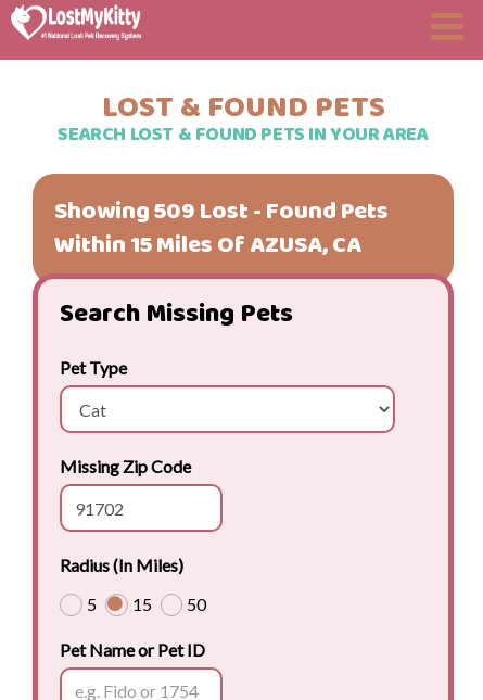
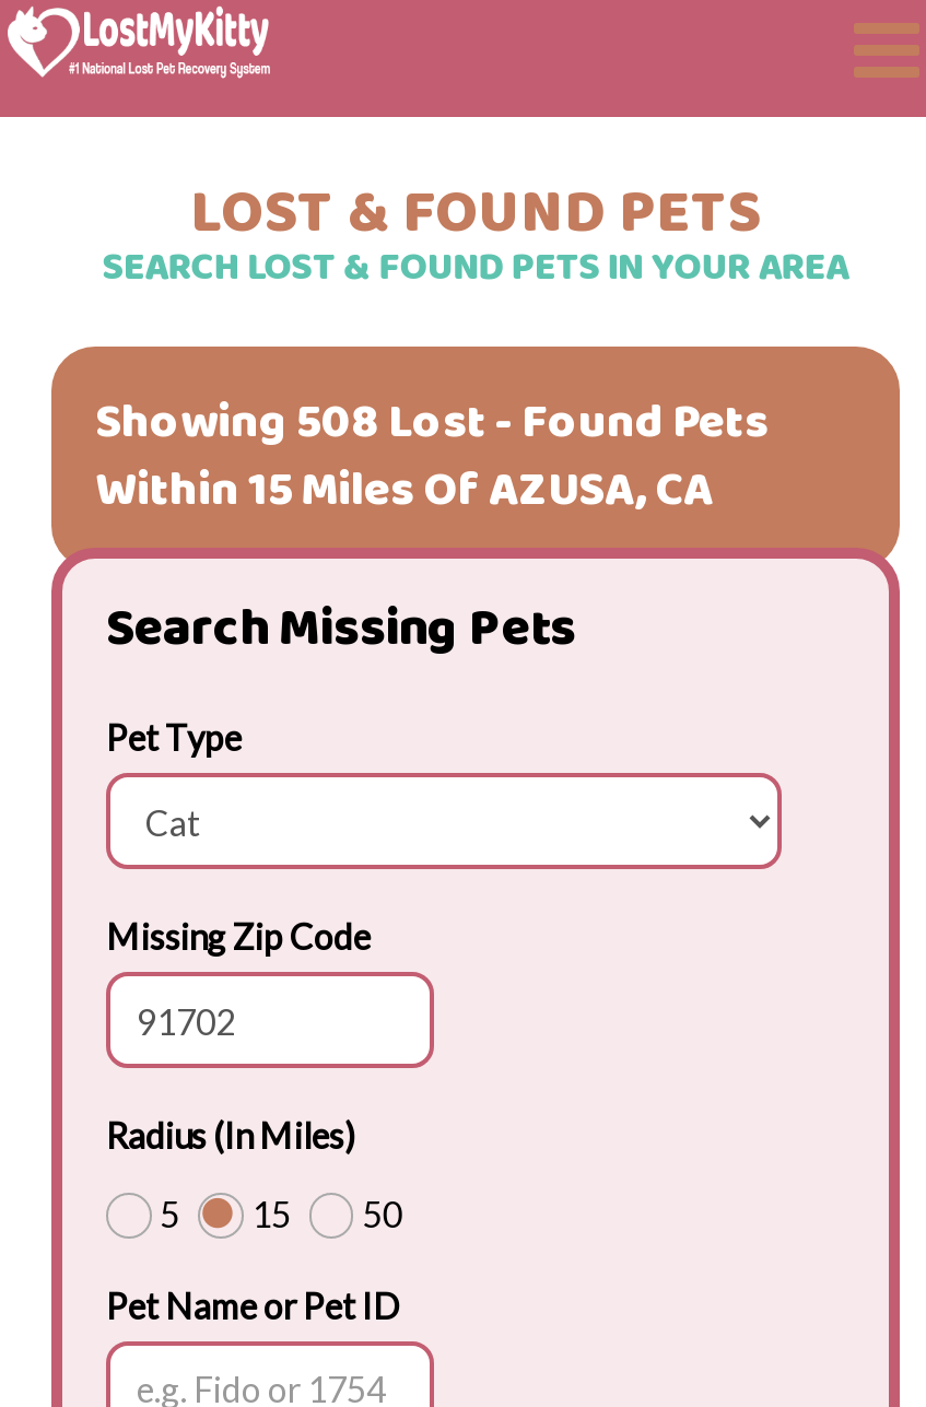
- Showing 509 Lost - Found Pets
+ Showing 508 Lost - Found Pets
